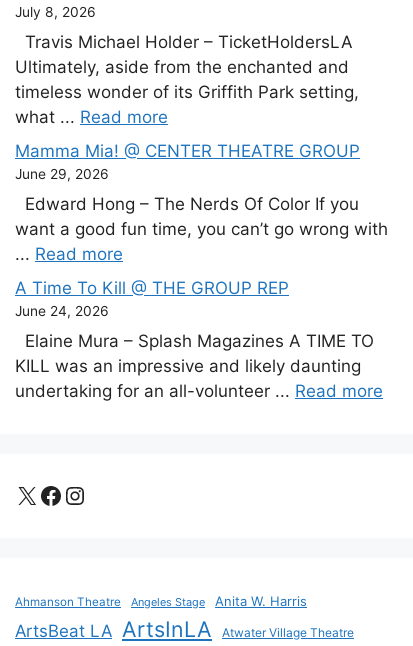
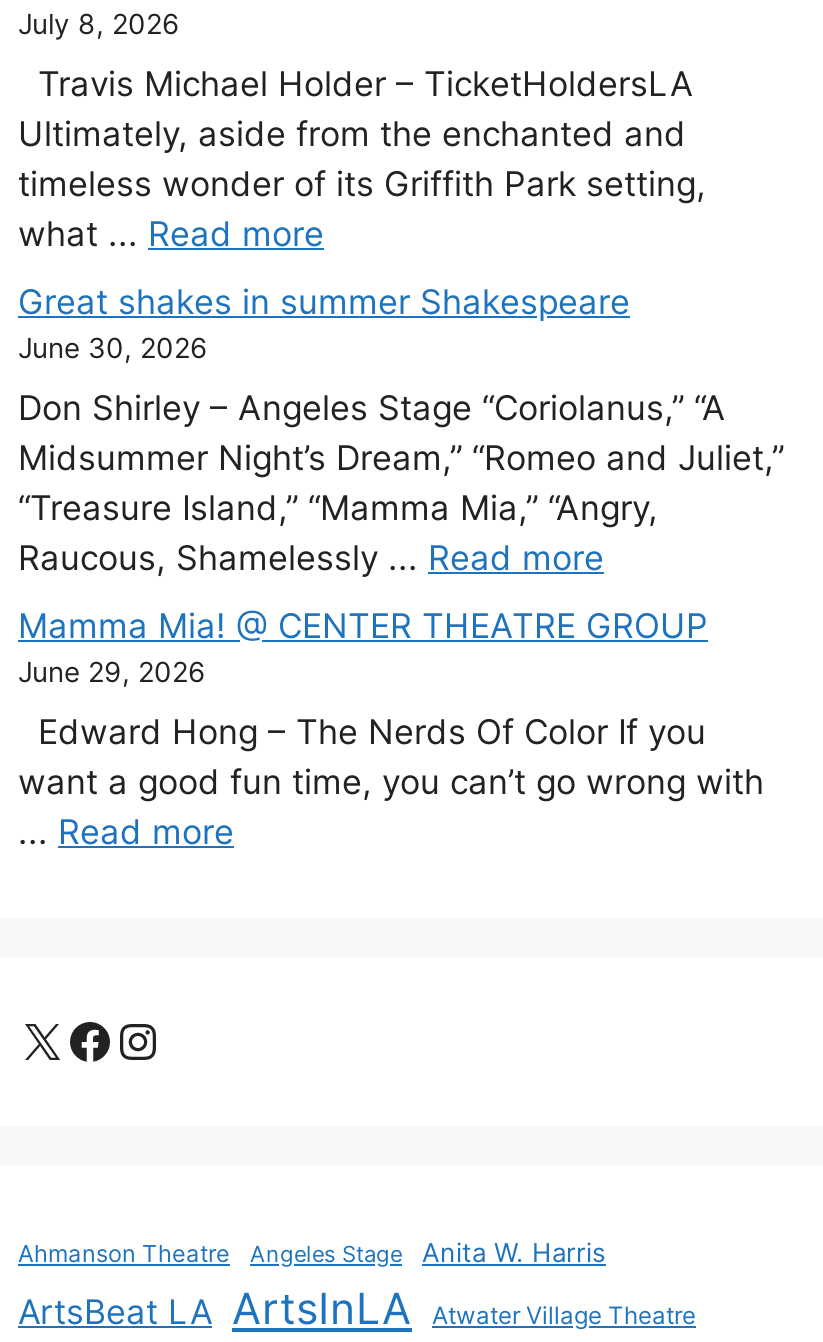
+ Great shakes in summer Shakespeare
+ June 30, 2026
+ Don Shirley – Angeles Stage “Coriolanus,” “A
+ Midsummer Night’s Dream,” “Romeo and Juliet,”
+ “Treasure Island,” “Mamma Mia,” “Angry,
+ Raucous, Shamelessly ... Read more

moved down: Mamma Mia! @ CENTER THEATRE GROUP | June 29, 2026 | Edward Hong – The Nerds Of Color If you | want a good fun time, you can’t go wrong with | ... Read more

- A Time To Kill @ THE GROUP REP
- June 24, 2026
- Elaine Mura – Splash Magazines A TIME TO
- KILL was an impressive and likely daunting
- undertaking for an all-volunteer ... Read more
